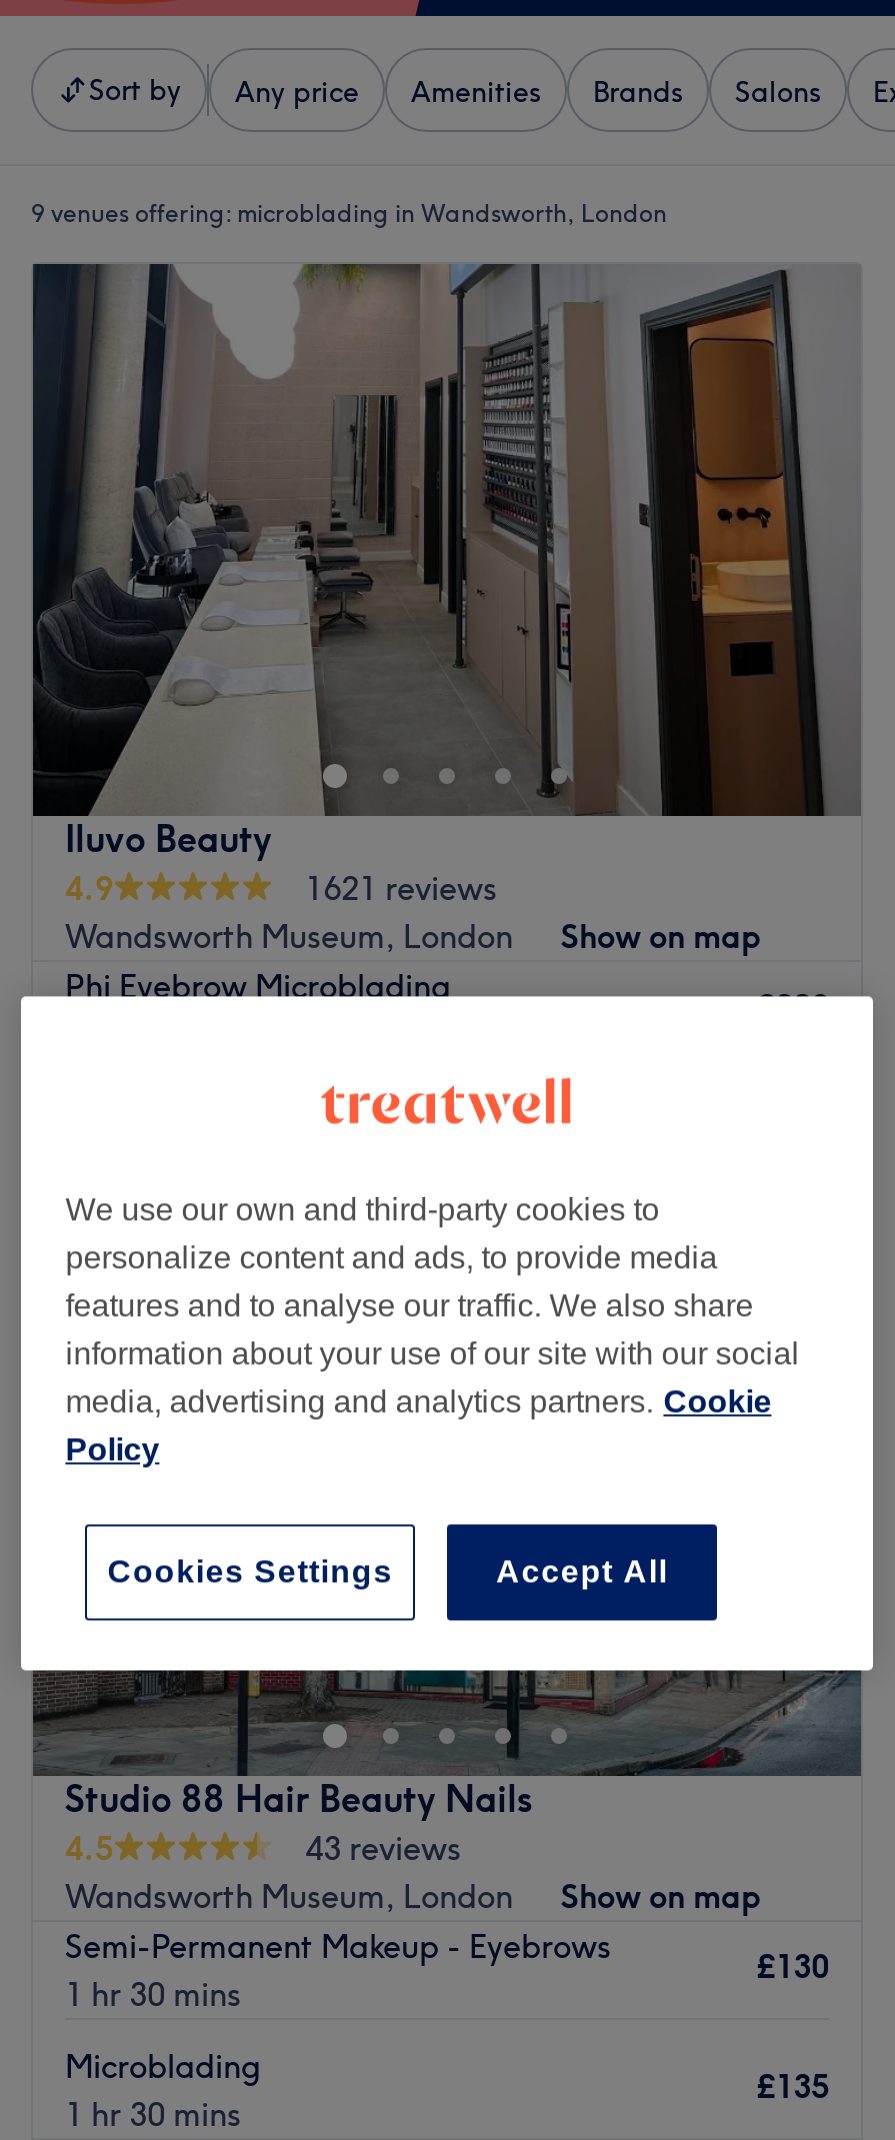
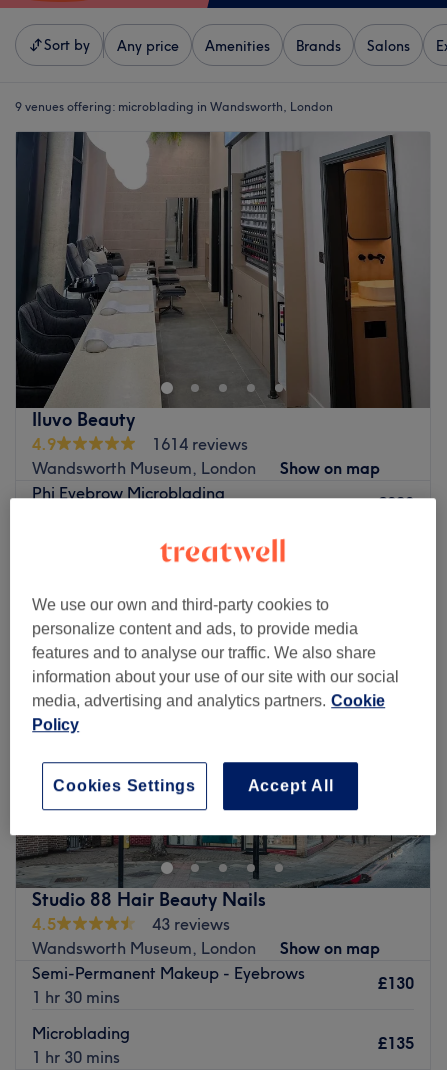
- 1621 reviews
+ 1614 reviews
